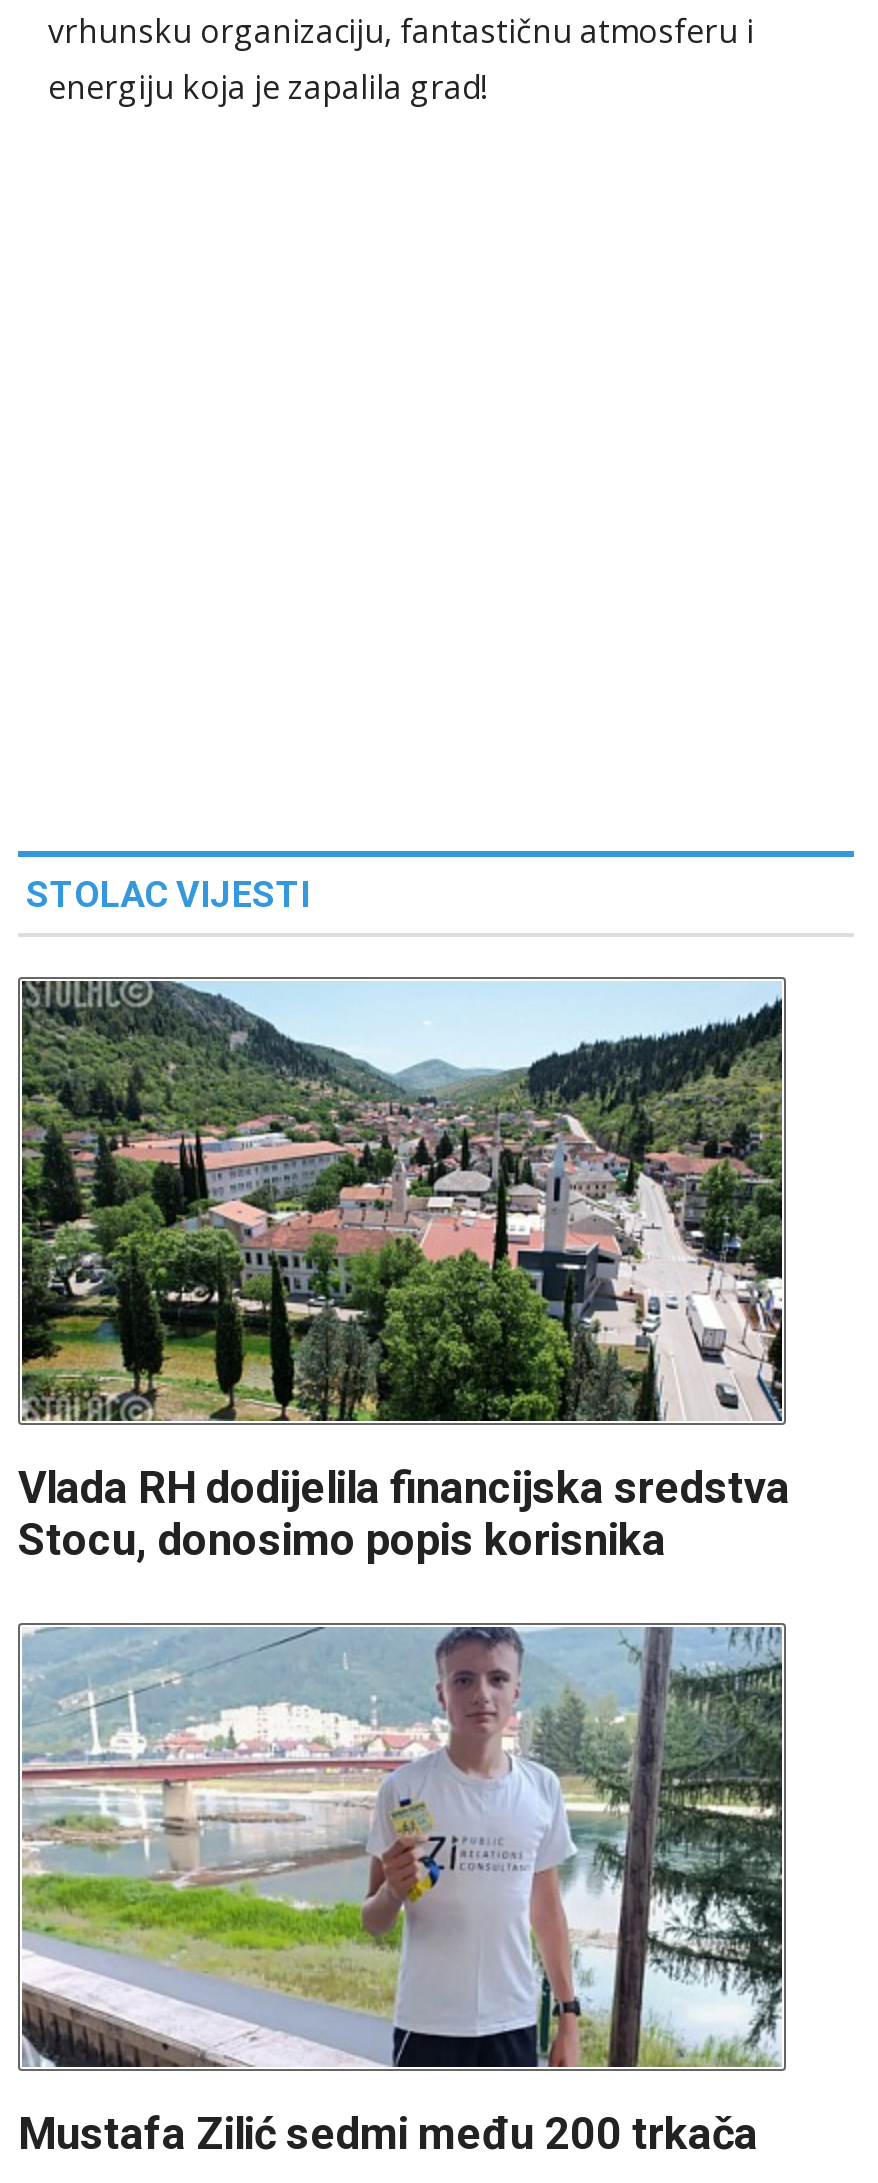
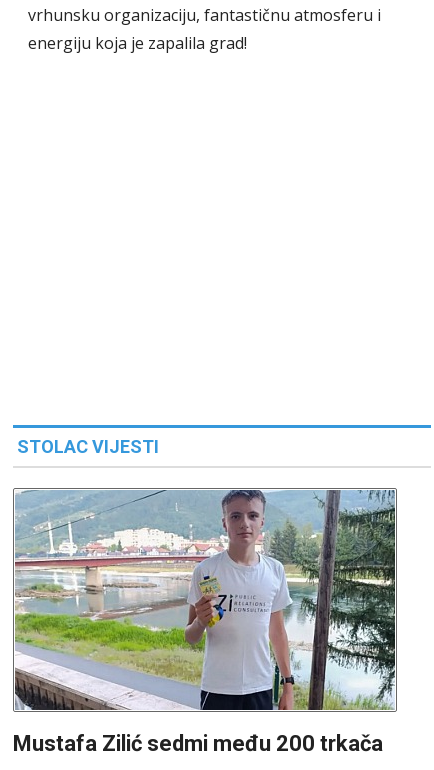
- [image]
- Vlada RH dodijelila financijska sredstva
- Stocu, donosimo popis korisnika
